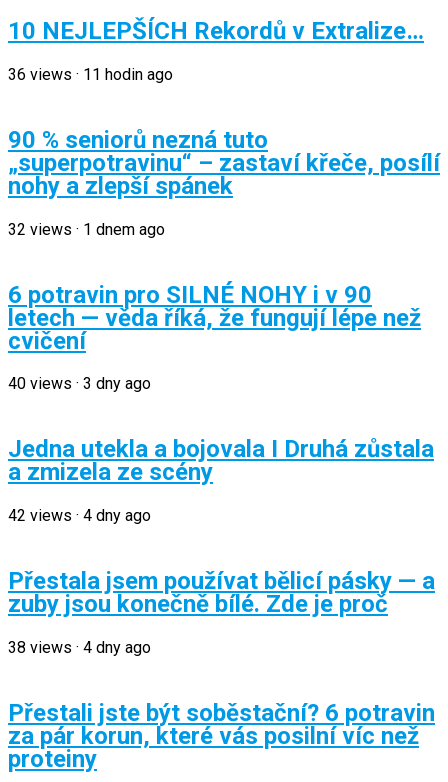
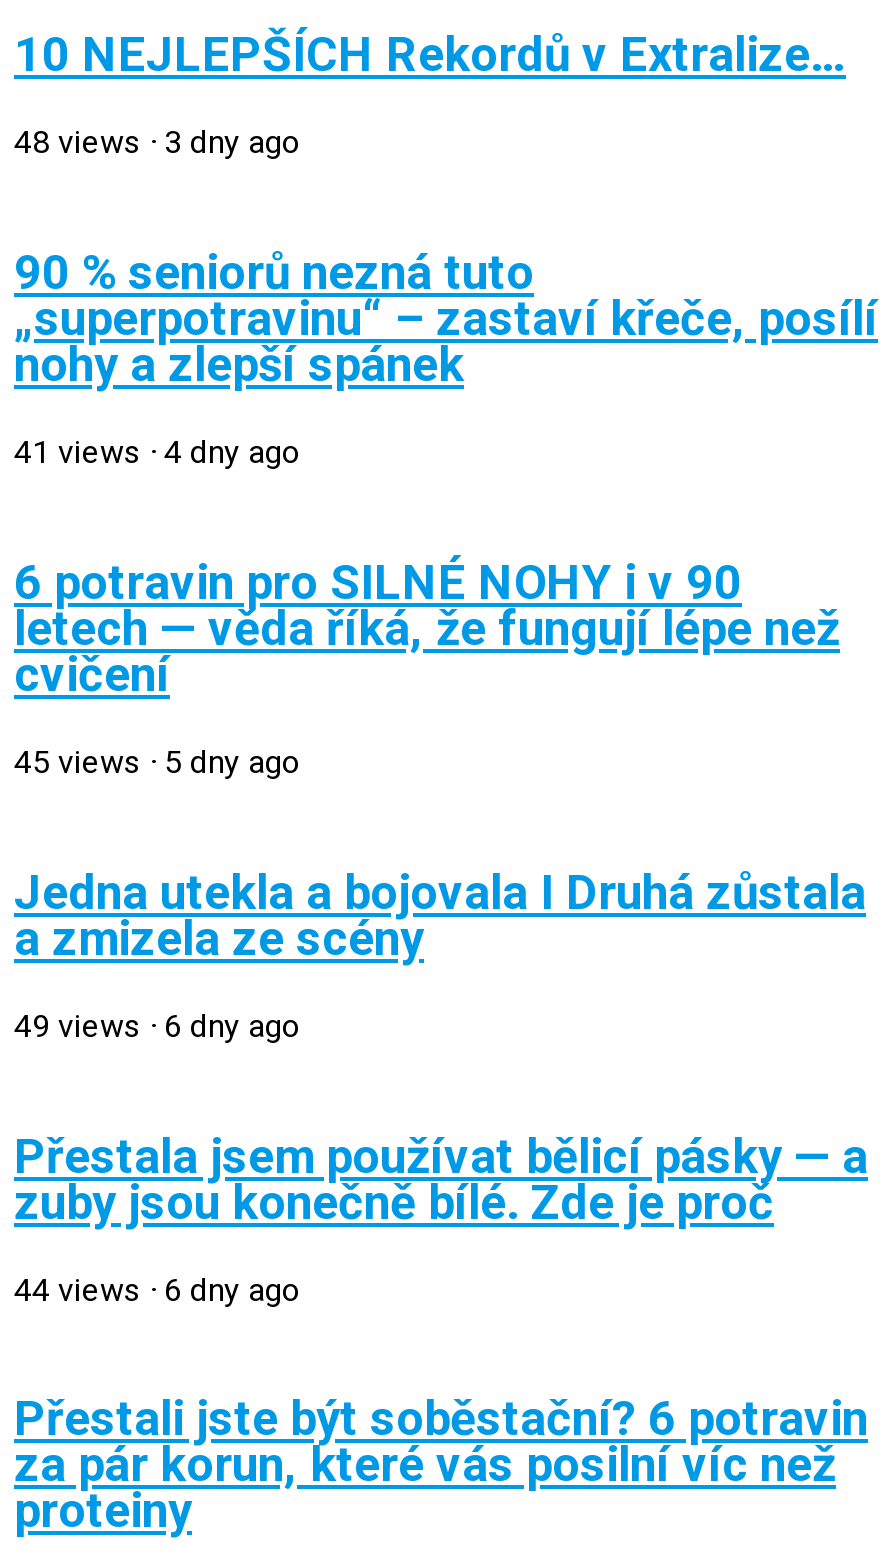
- 36 views · 11 hodin ago
+ 48 views · 3 dny ago

- 32 views · 1 dnem ago
+ 41 views · 4 dny ago

- 40 views · 3 dny ago
+ 45 views · 5 dny ago

- 42 views · 4 dny ago
+ 49 views · 6 dny ago

- 38 views · 4 dny ago
+ 44 views · 6 dny ago
